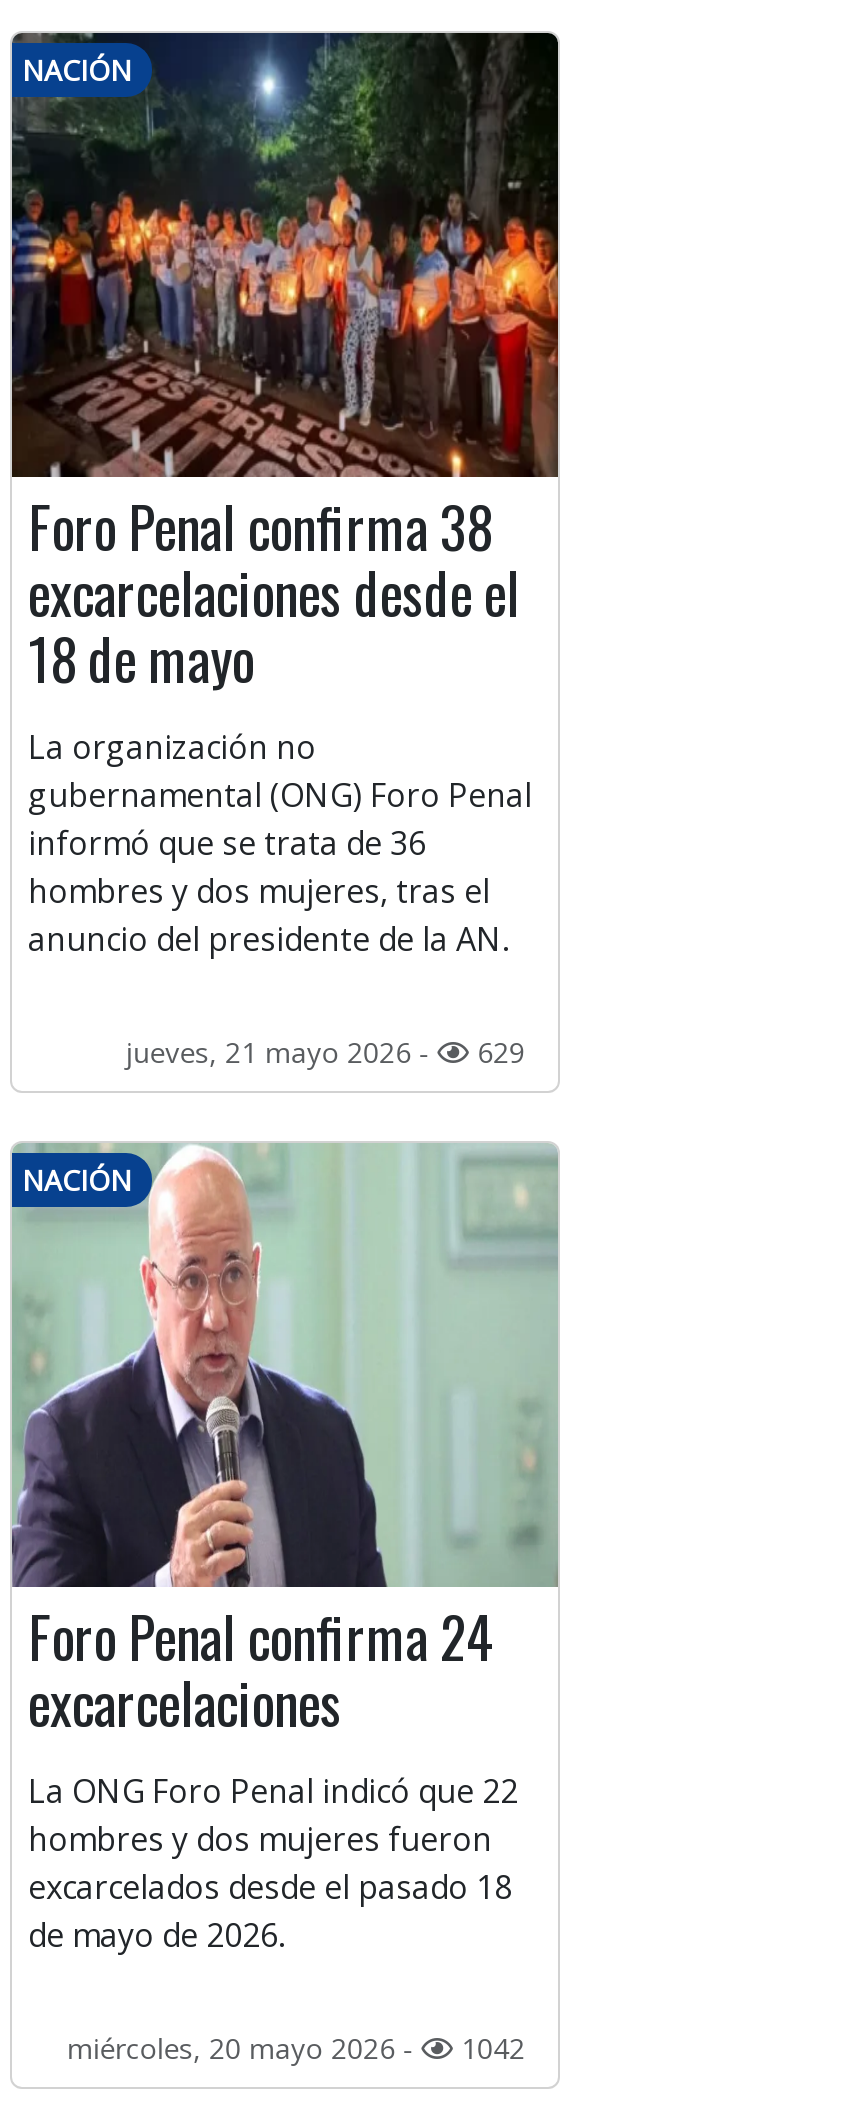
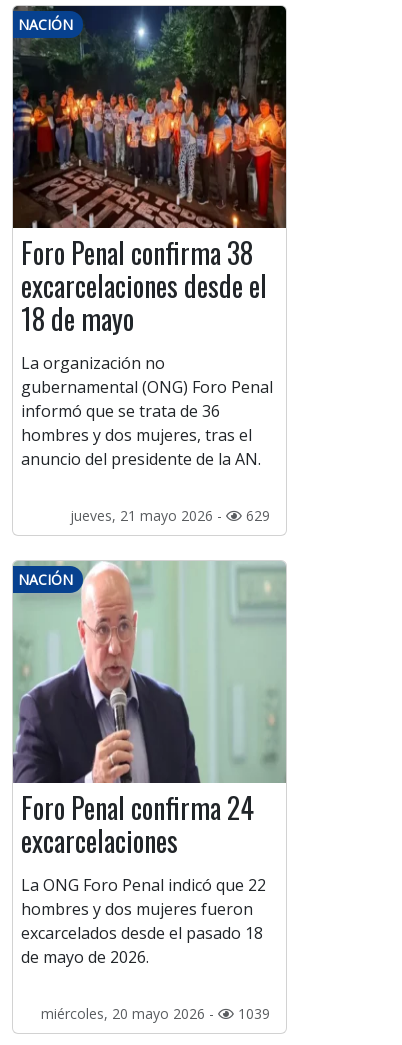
- miércoles, 20 mayo 2026 - 1042
+ miércoles, 20 mayo 2026 - 1039
